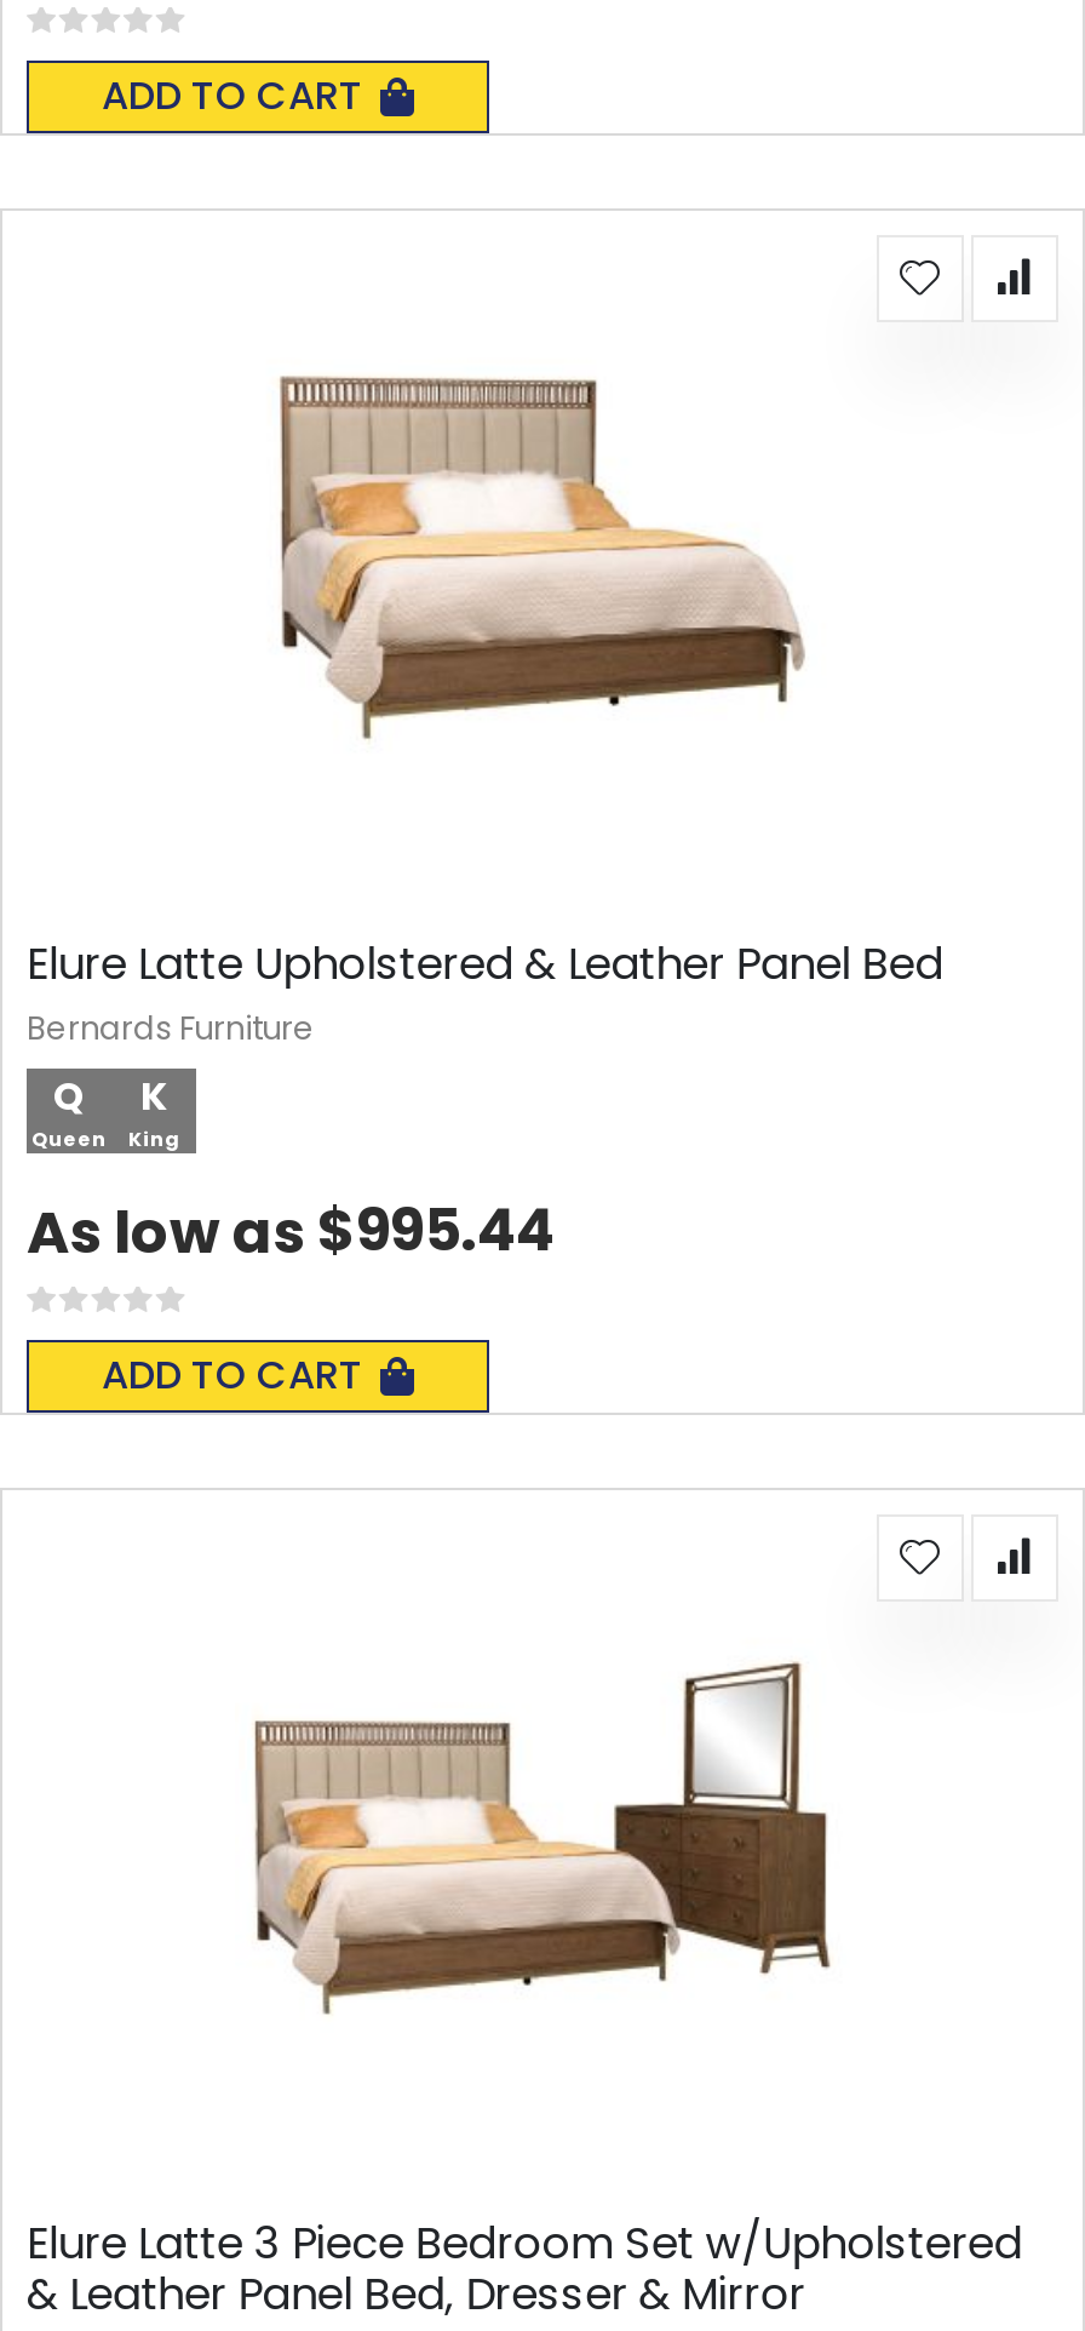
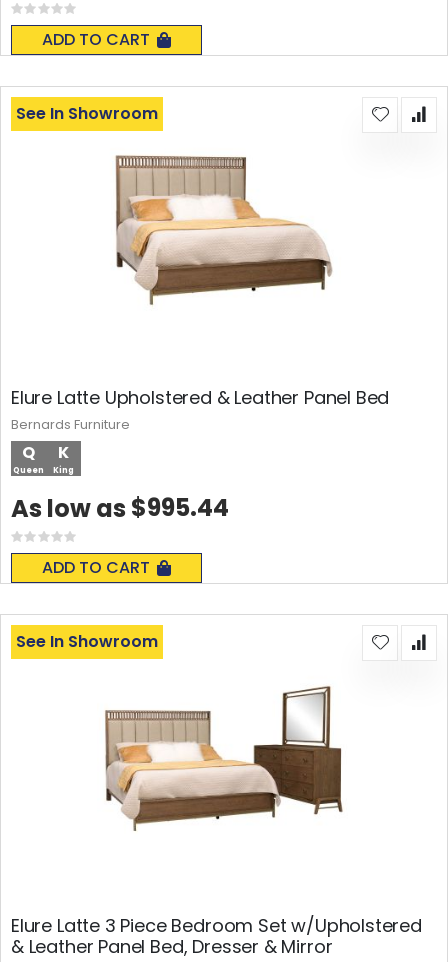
+ See In Showroom

+ See In Showroom
